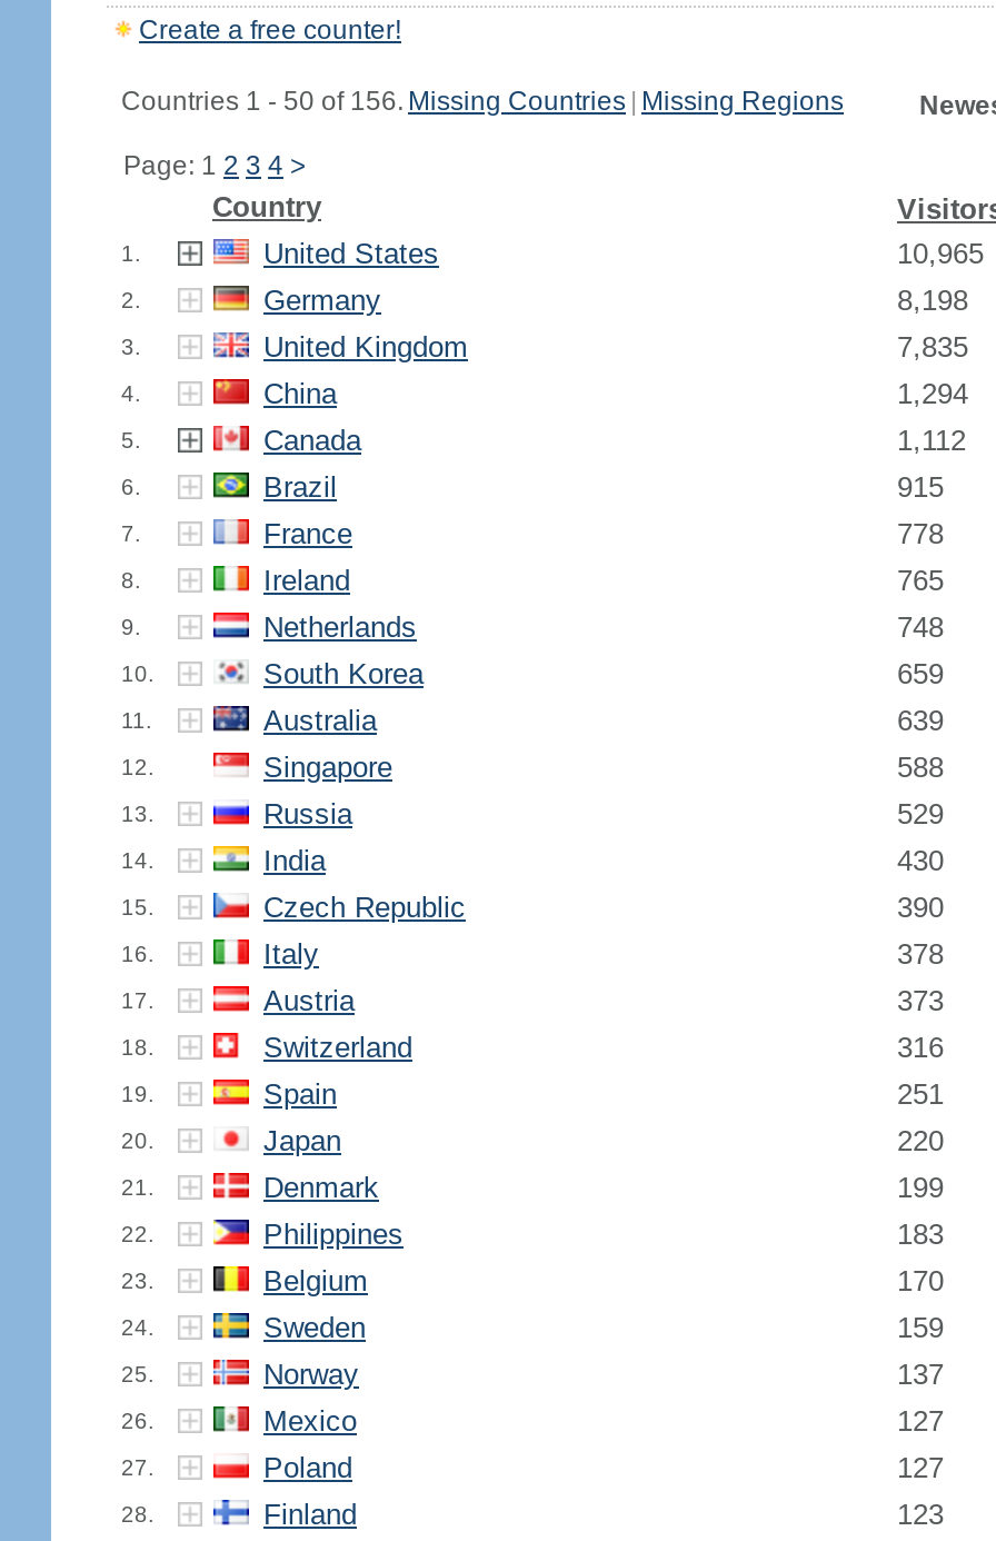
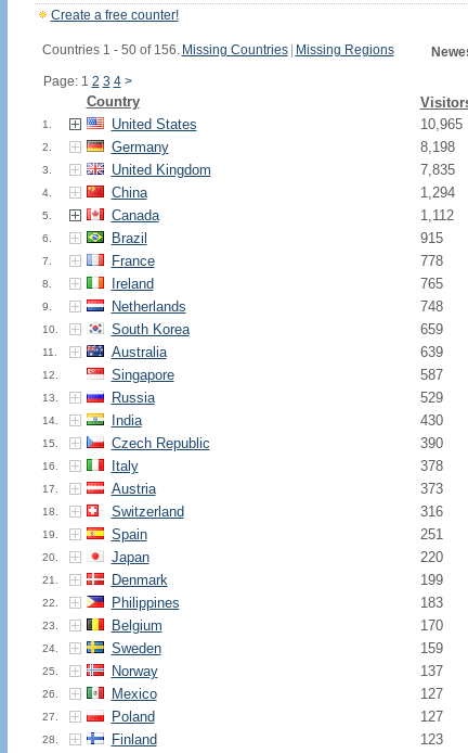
- 588
+ 587
